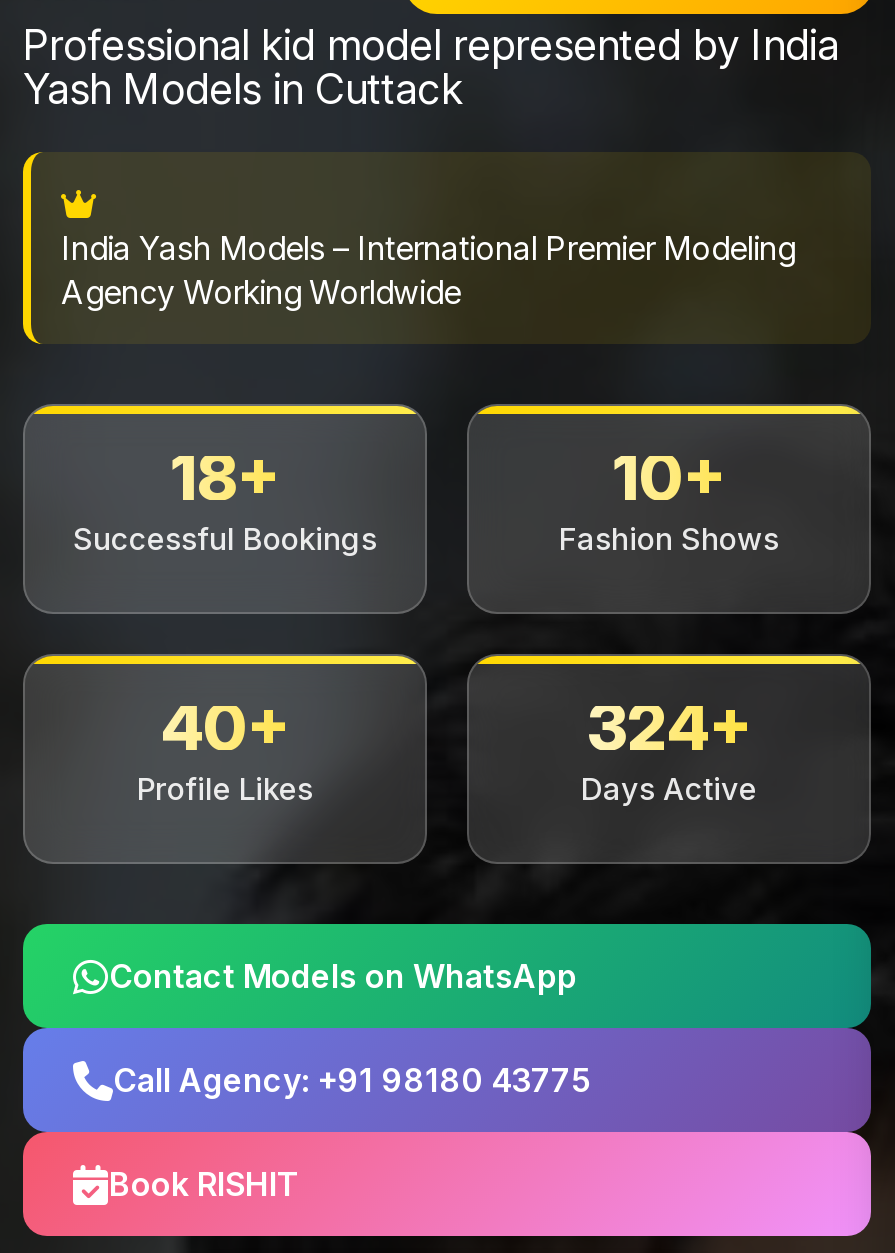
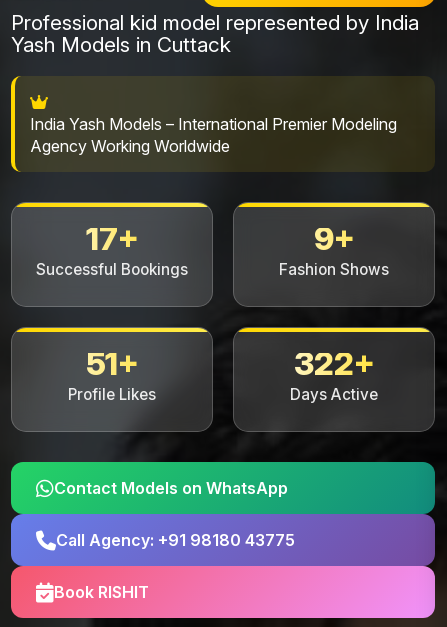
- 18+
+ 17+

- 10+
+ 9+

- 40+
+ 51+

- 324+
+ 322+
